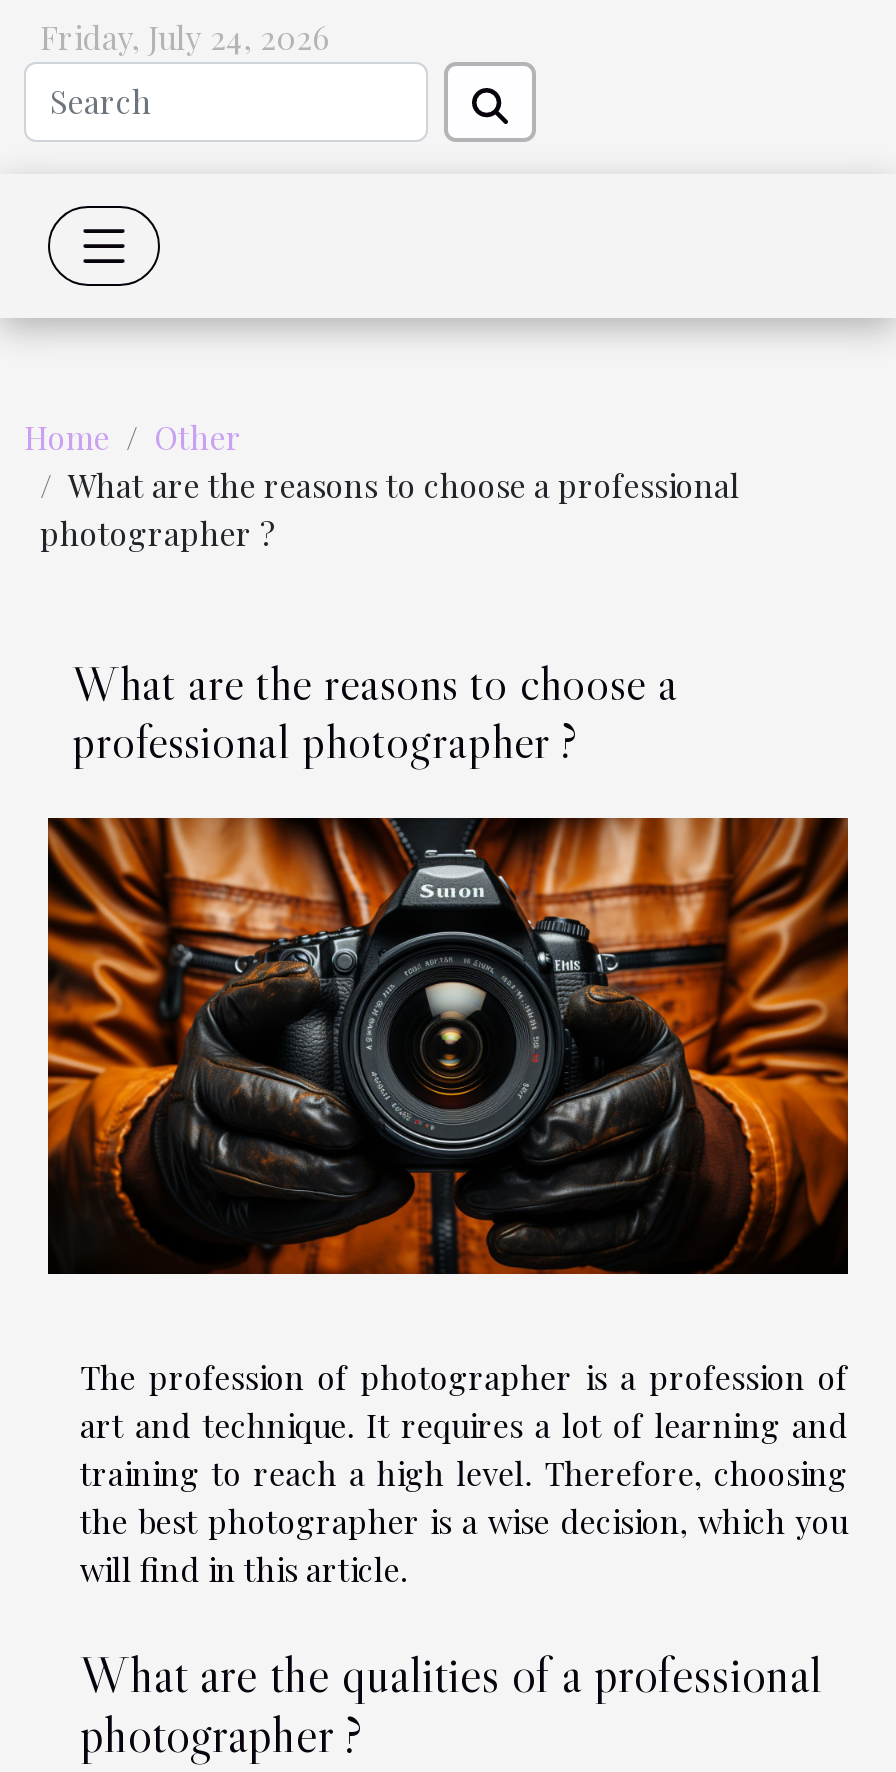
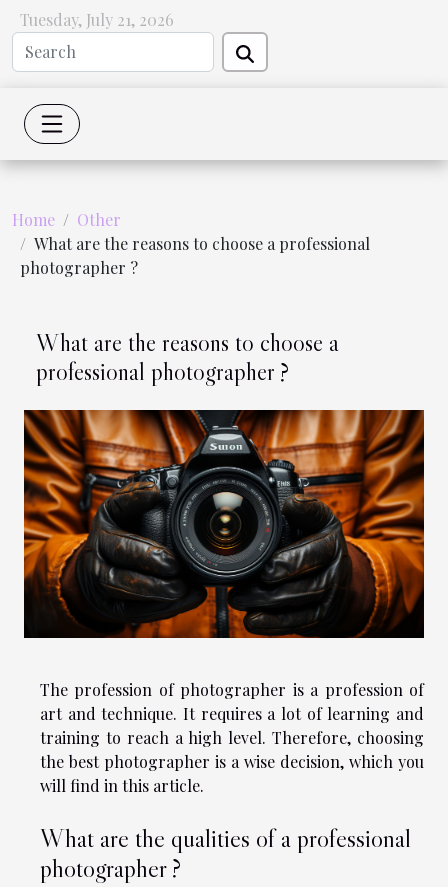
- Friday, July 24, 2026
+ Tuesday, July 21, 2026
